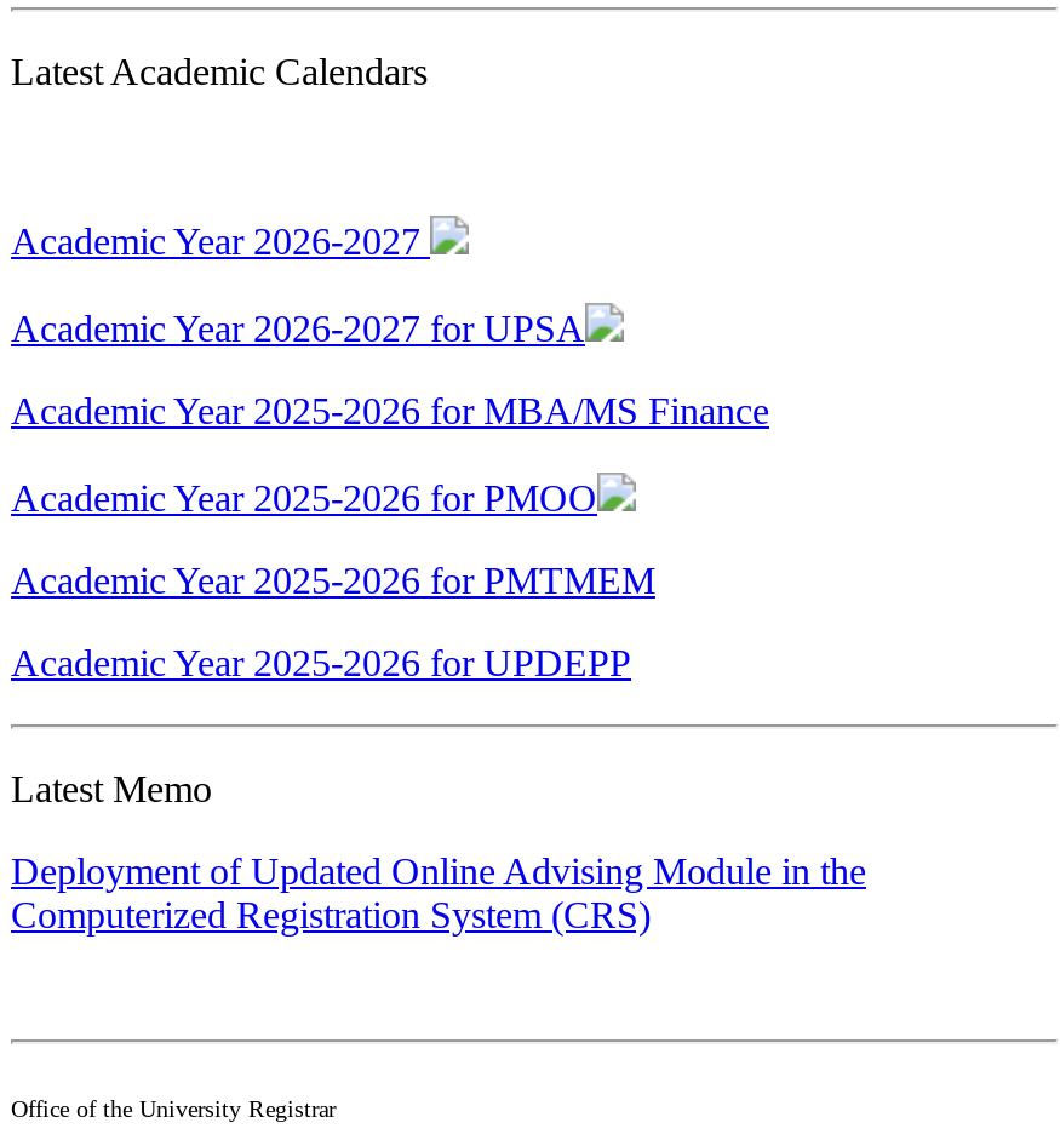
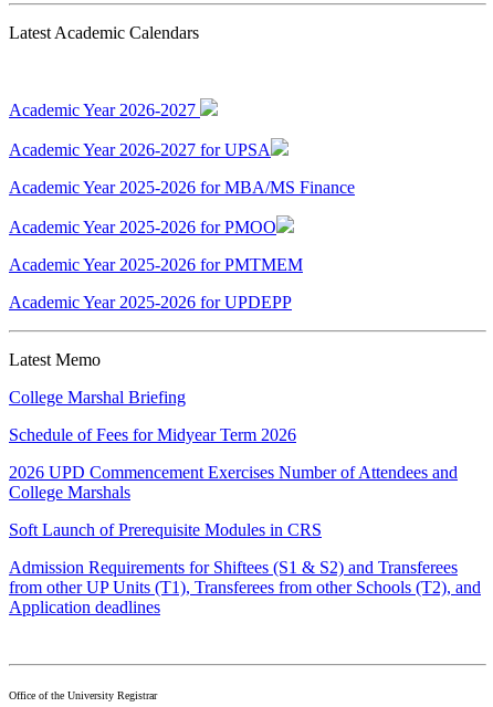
- Deployment of Updated Online Advising Module in the
- Computerized Registration System (CRS)
+ College Marshal Briefing
+ Schedule of Fees for Midyear Term 2026
+ 2026 UPD Commencement Exercises Number of Attendees and
+ College Marshals
+ Soft Launch of Prerequisite Modules in CRS
+ Admission Requirements for Shiftees (S1 & S2) and Transferees
+ from other UP Units (T1), Transferees from other Schools (T2), and
+ Application deadlines
